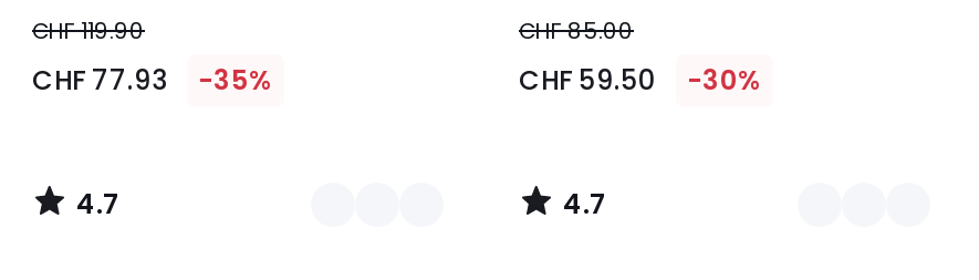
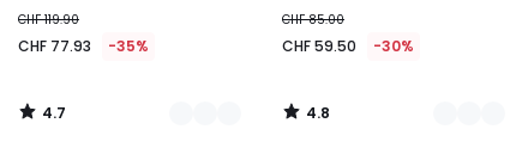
- 4.7
+ 4.8
